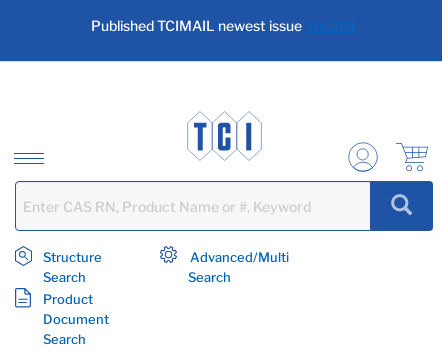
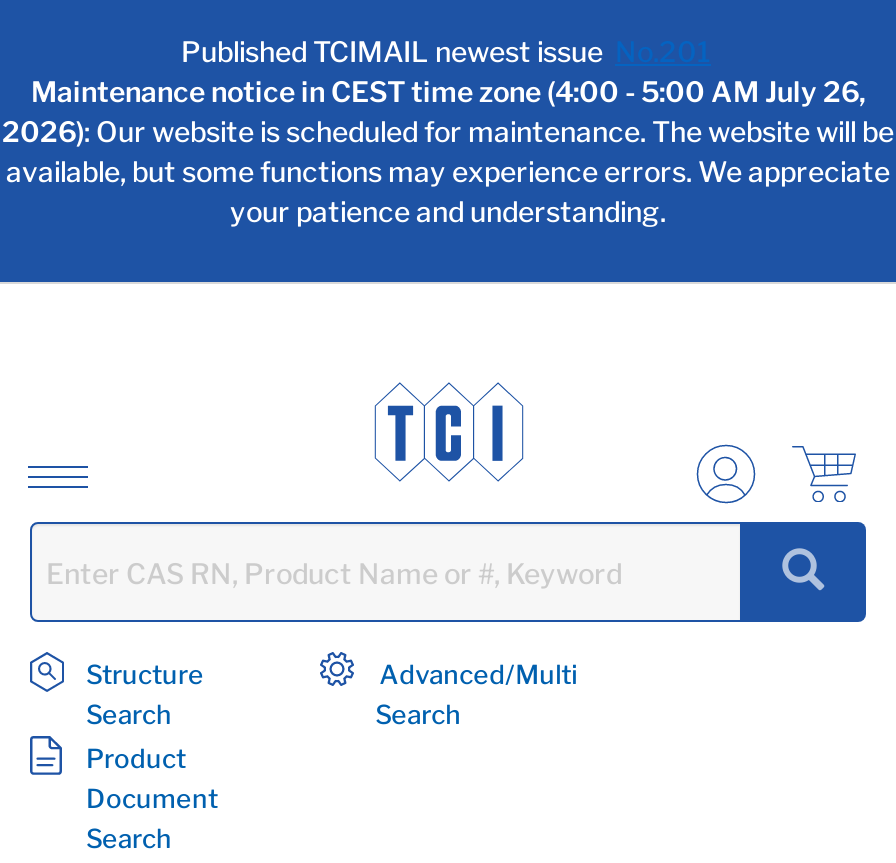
+ Maintenance notice in CEST time zone (4:00 - 5:00 AM July 26,
+ 2026): Our website is scheduled for maintenance. The website will be
+ available, but some functions may experience errors. We appreciate
+ your patience and understanding.
